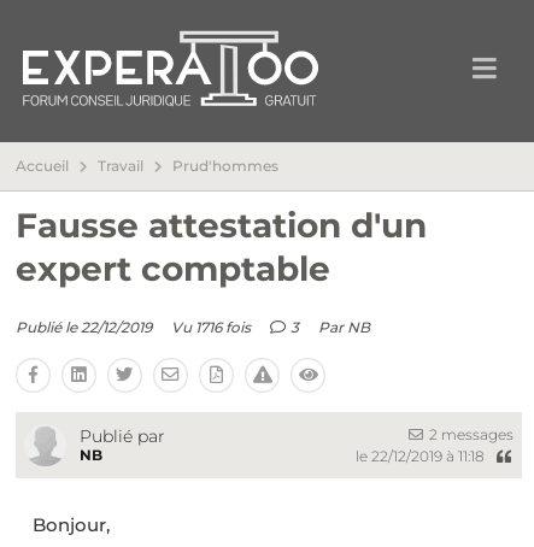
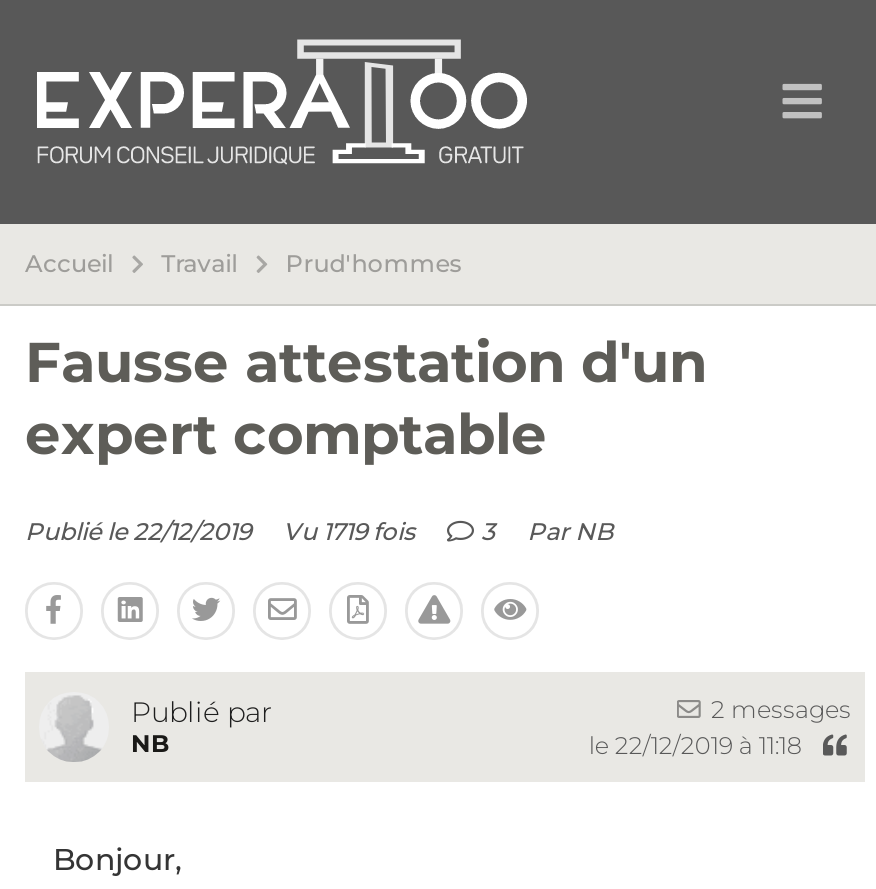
- Publié le 22/12/2019 Vu 1716 fois
+ Publié le 22/12/2019 Vu 1719 fois
